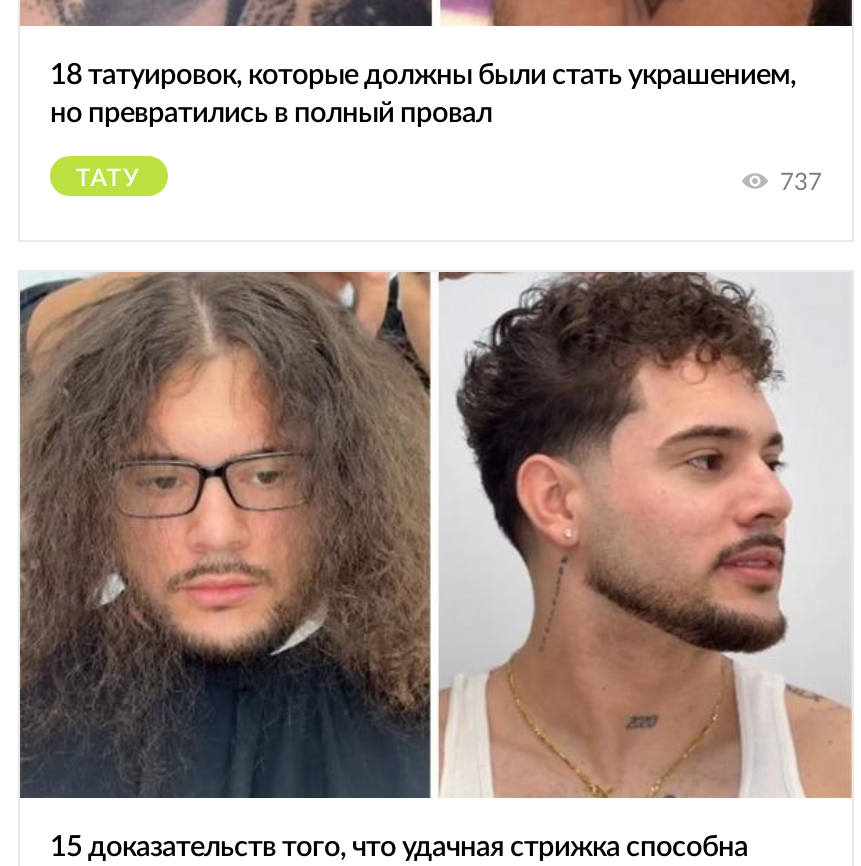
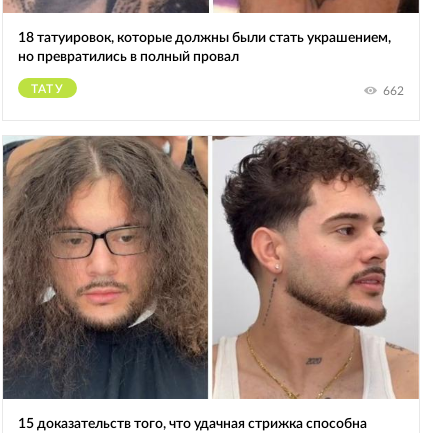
- 737
+ 662
